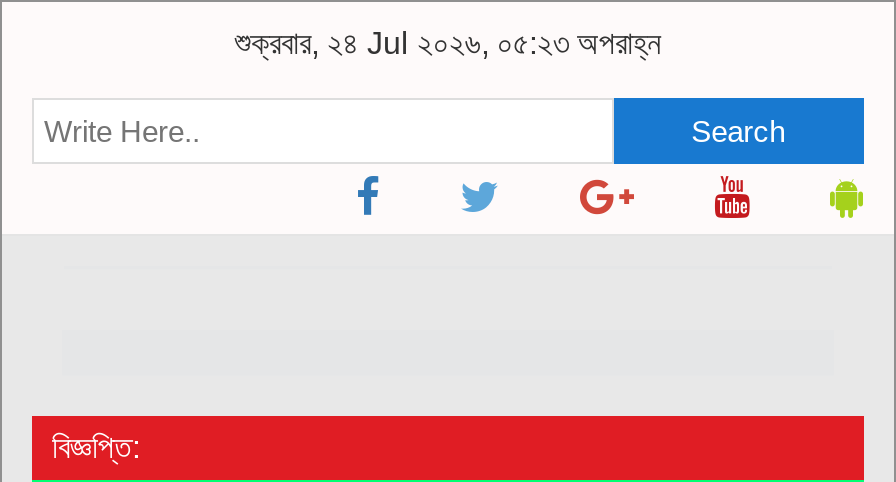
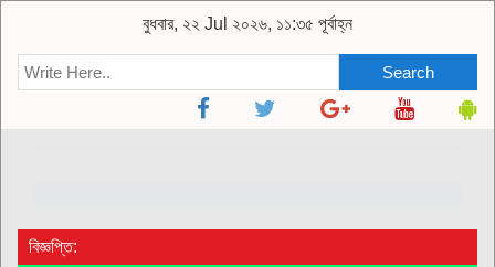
- শুক্রবার, ২৪ Jul ২০২৬, ০৫:২৩ অপরাহ্ন
+ বুধবার, ২২ Jul ২০২৬, ১১:৩৫ পূর্বাহ্ন
